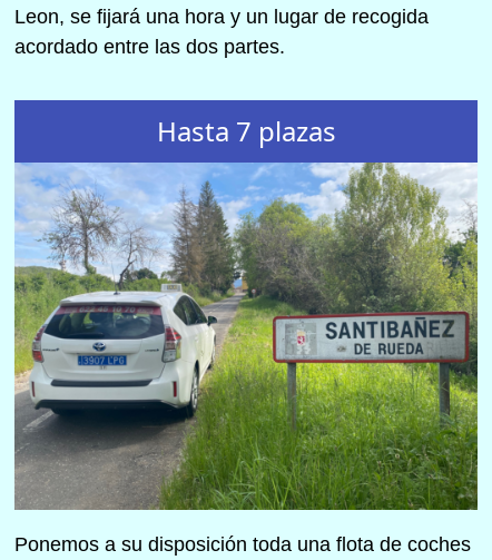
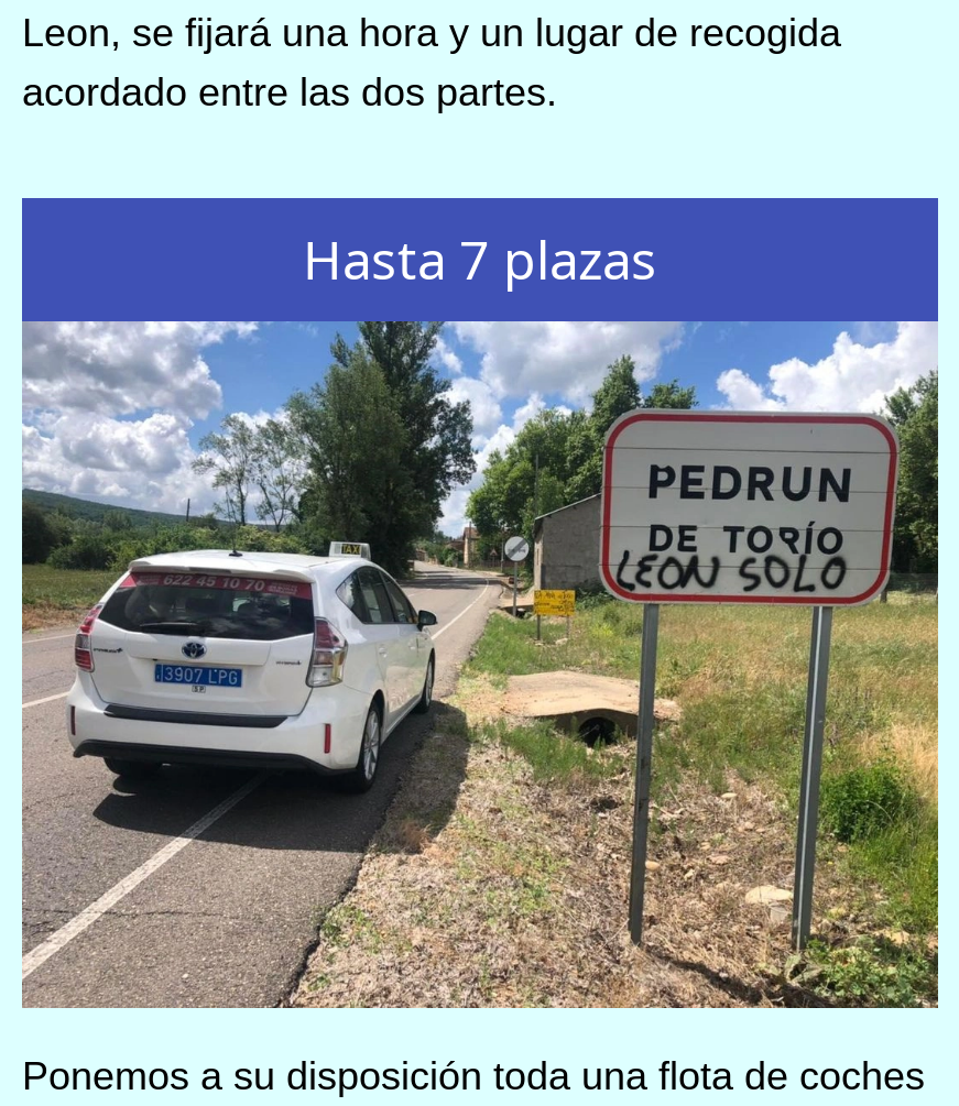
- [image]
+ [image]
